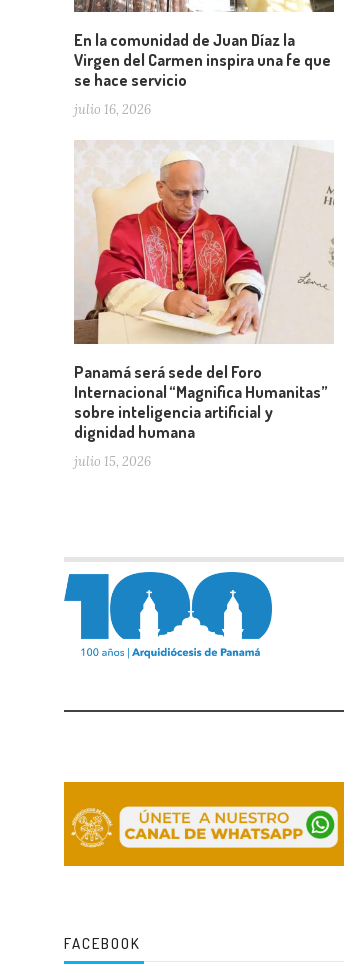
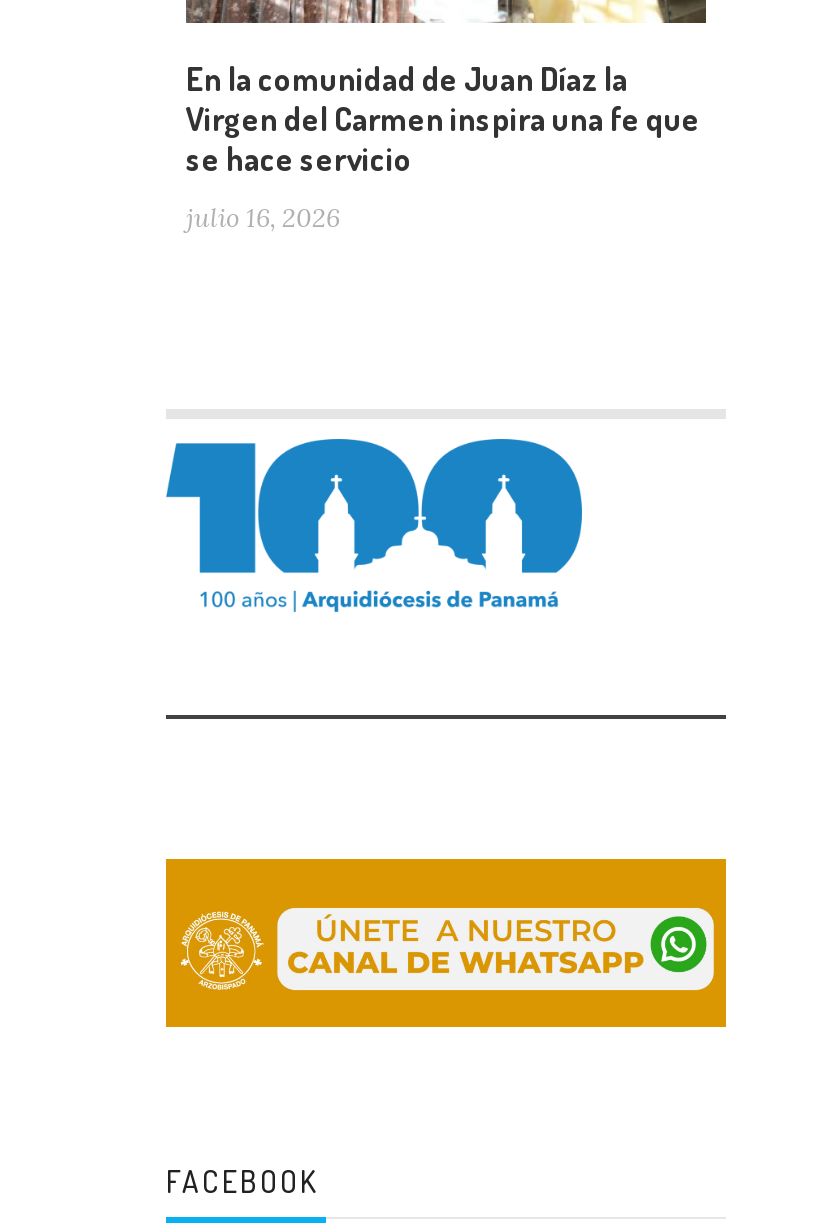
- [image]
- Panamá será sede del Foro
- Internacional “Magnifica Humanitas”
- sobre inteligencia artificial y
- dignidad humana
- julio 15, 2026
